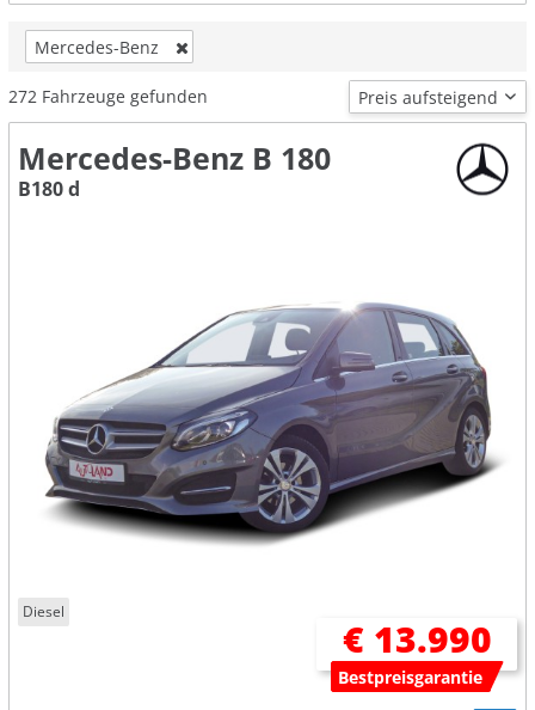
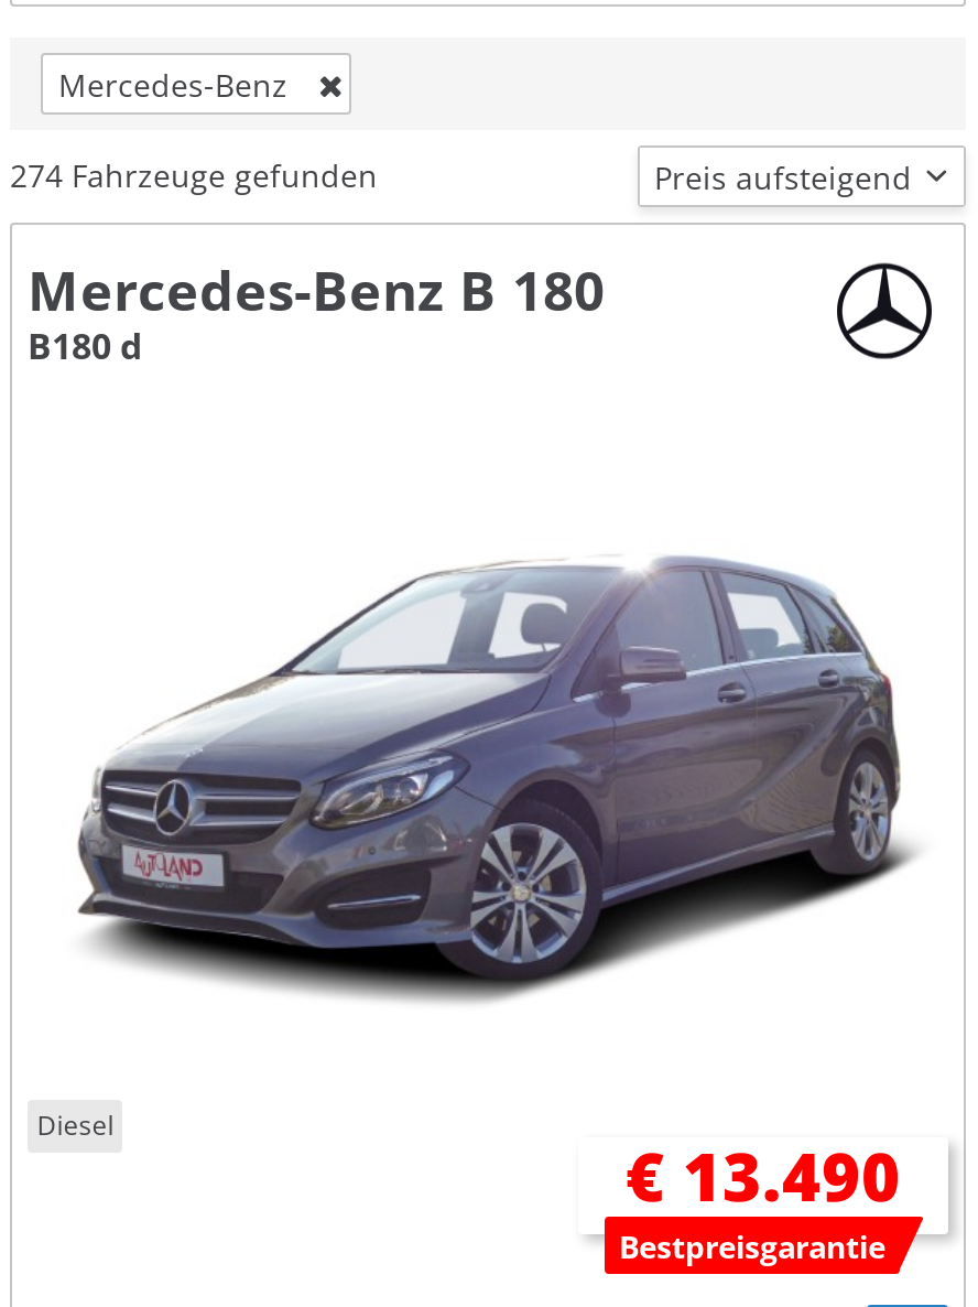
- 272 Fahrzeuge gefunden
+ 274 Fahrzeuge gefunden

- € 13.990
+ € 13.490
